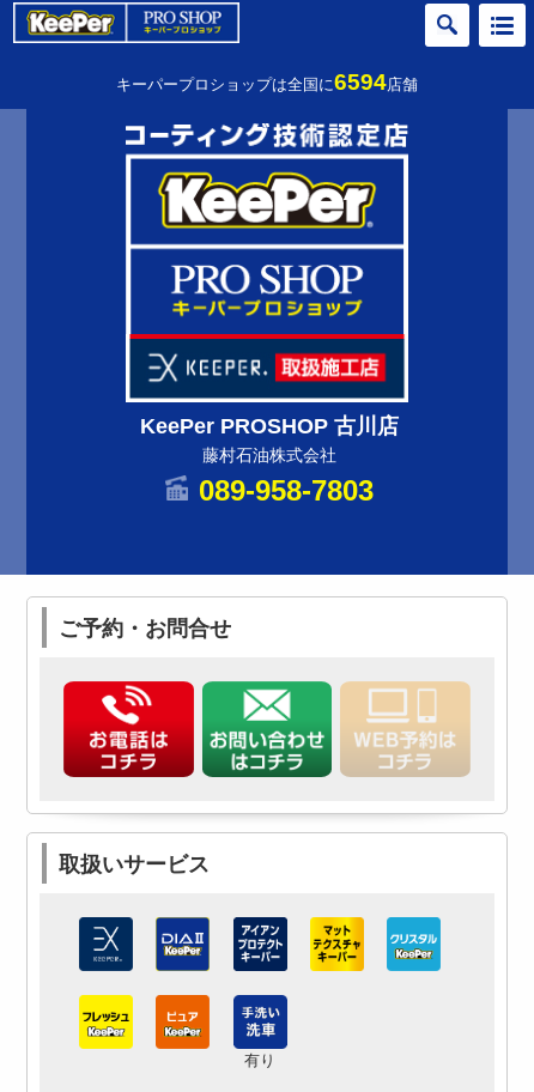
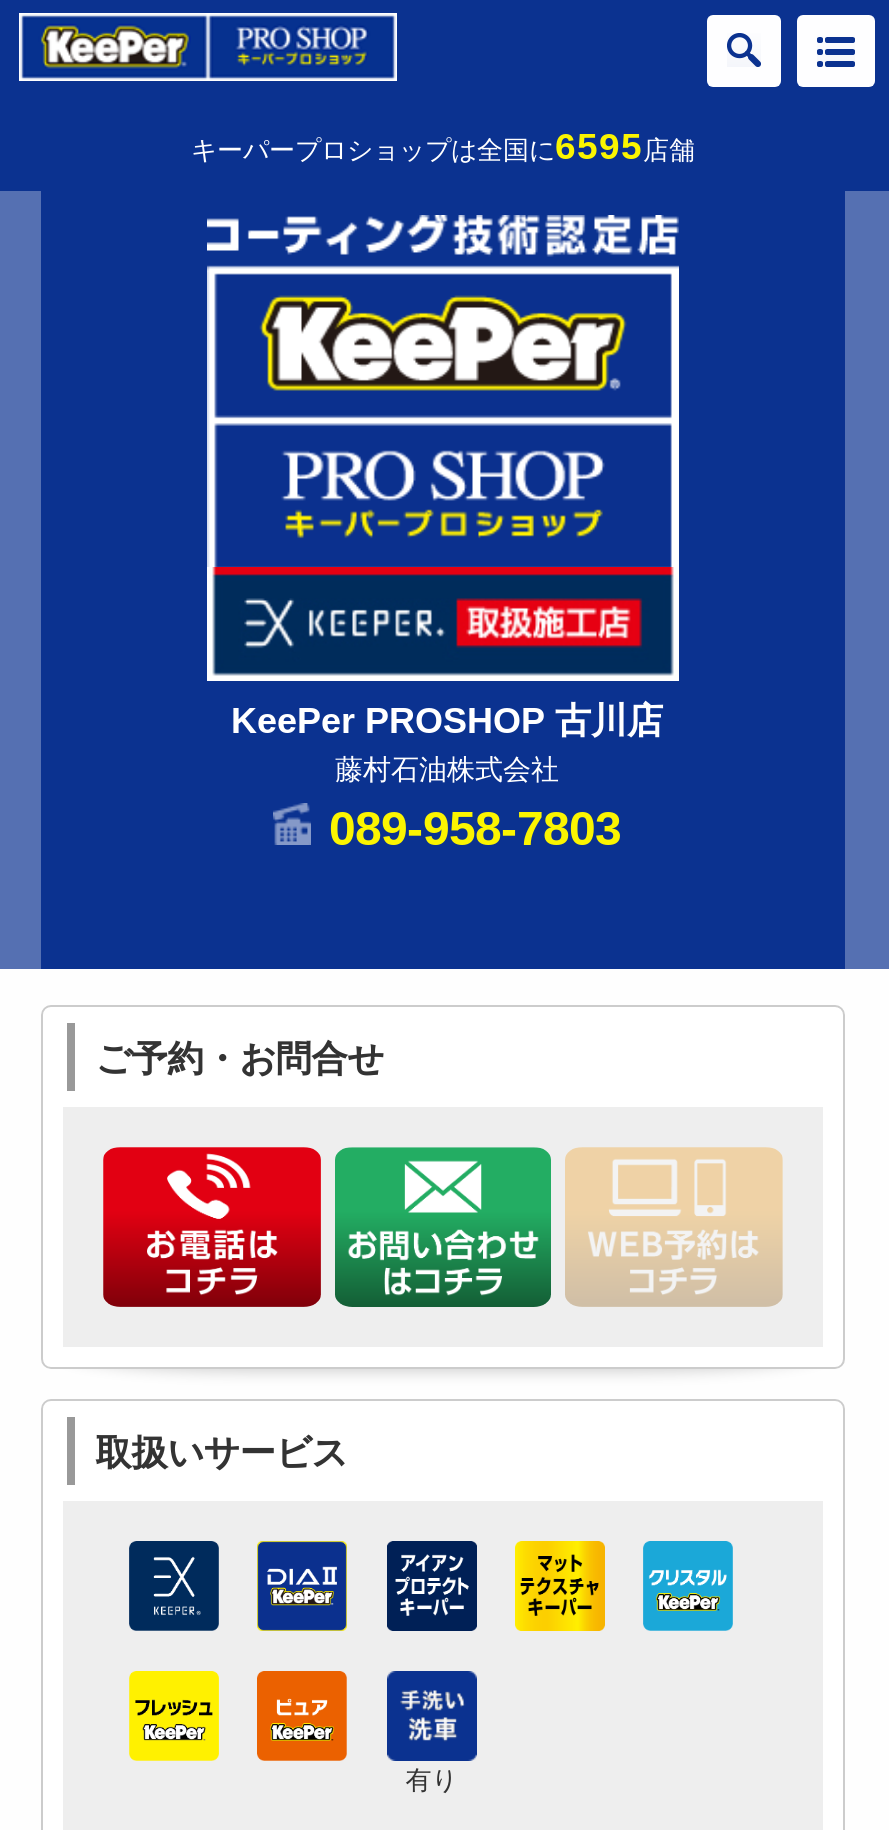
- キーパープロショップは全国に6594店舗
+ キーパープロショップは全国に6595店舗
